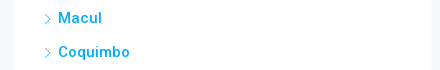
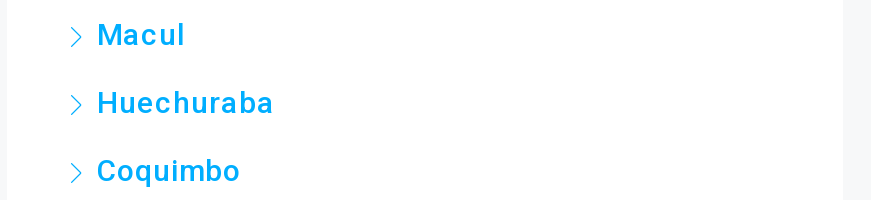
+ Huechuraba
